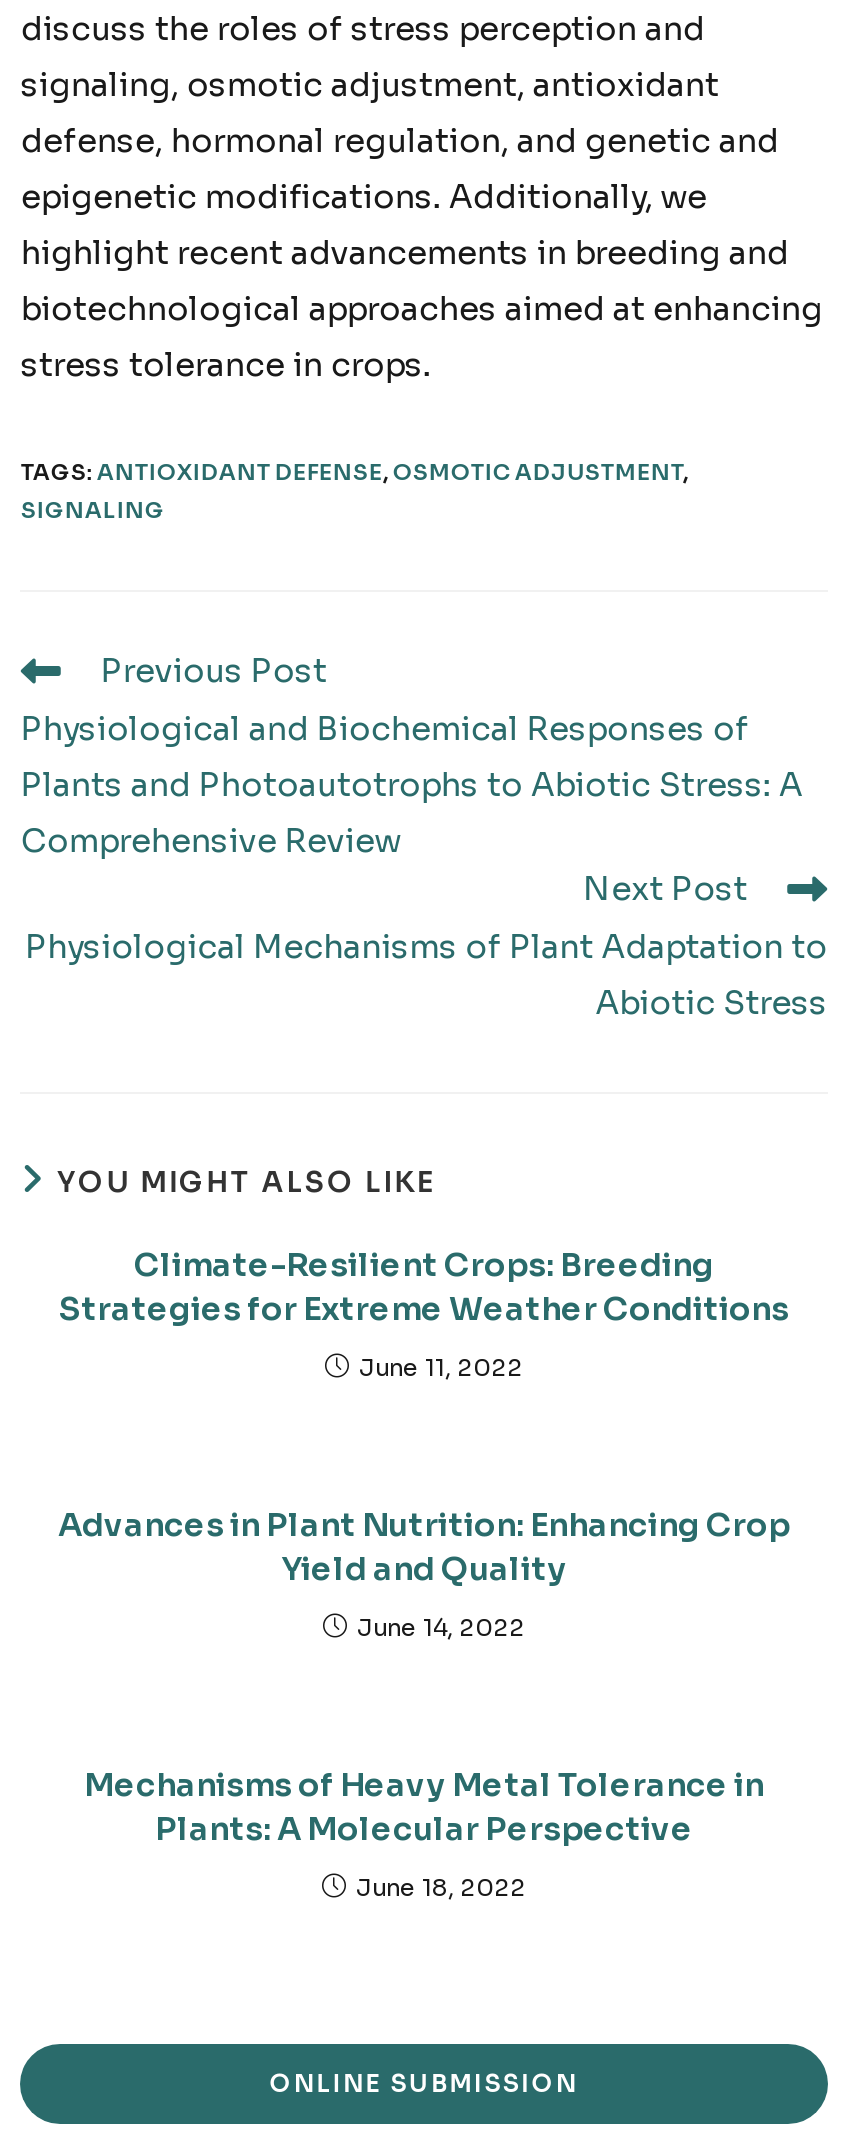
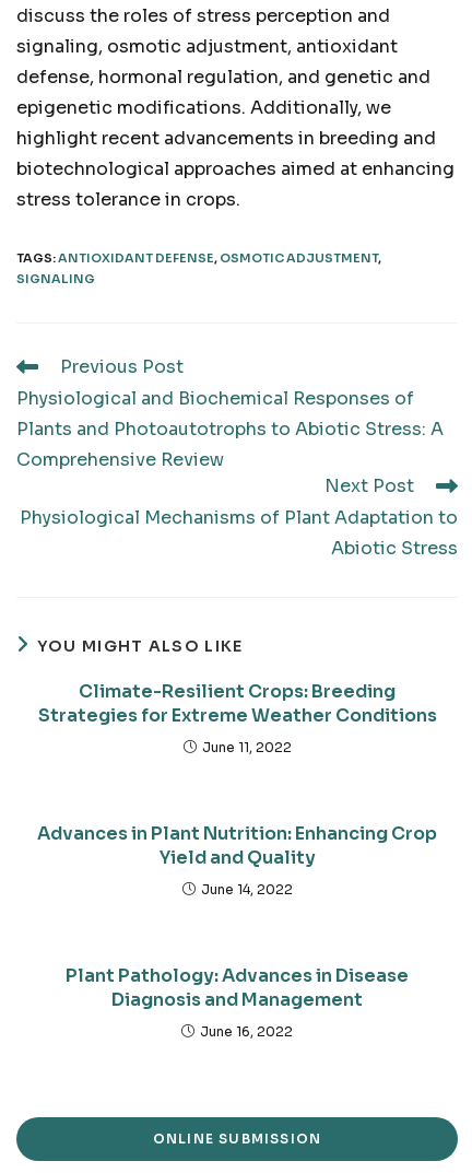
- Mechanisms of Heavy Metal Tolerance in
- Plants: A Molecular Perspective
+ Plant Pathology: Advances in Disease
+ Diagnosis and Management

- June 18, 2022
+ June 16, 2022
